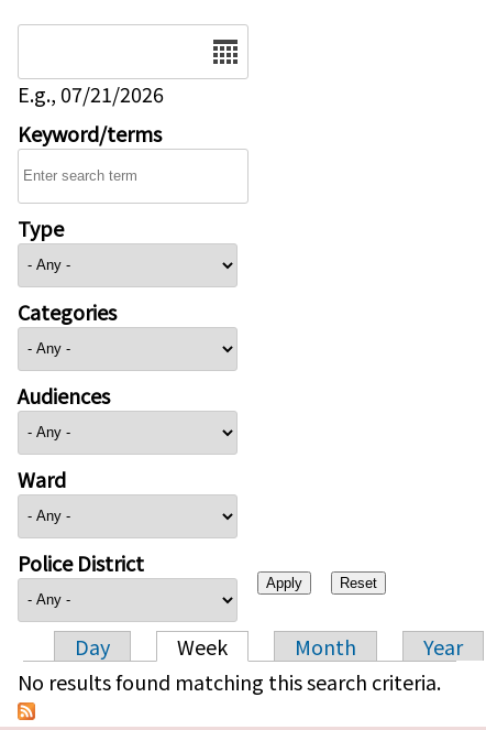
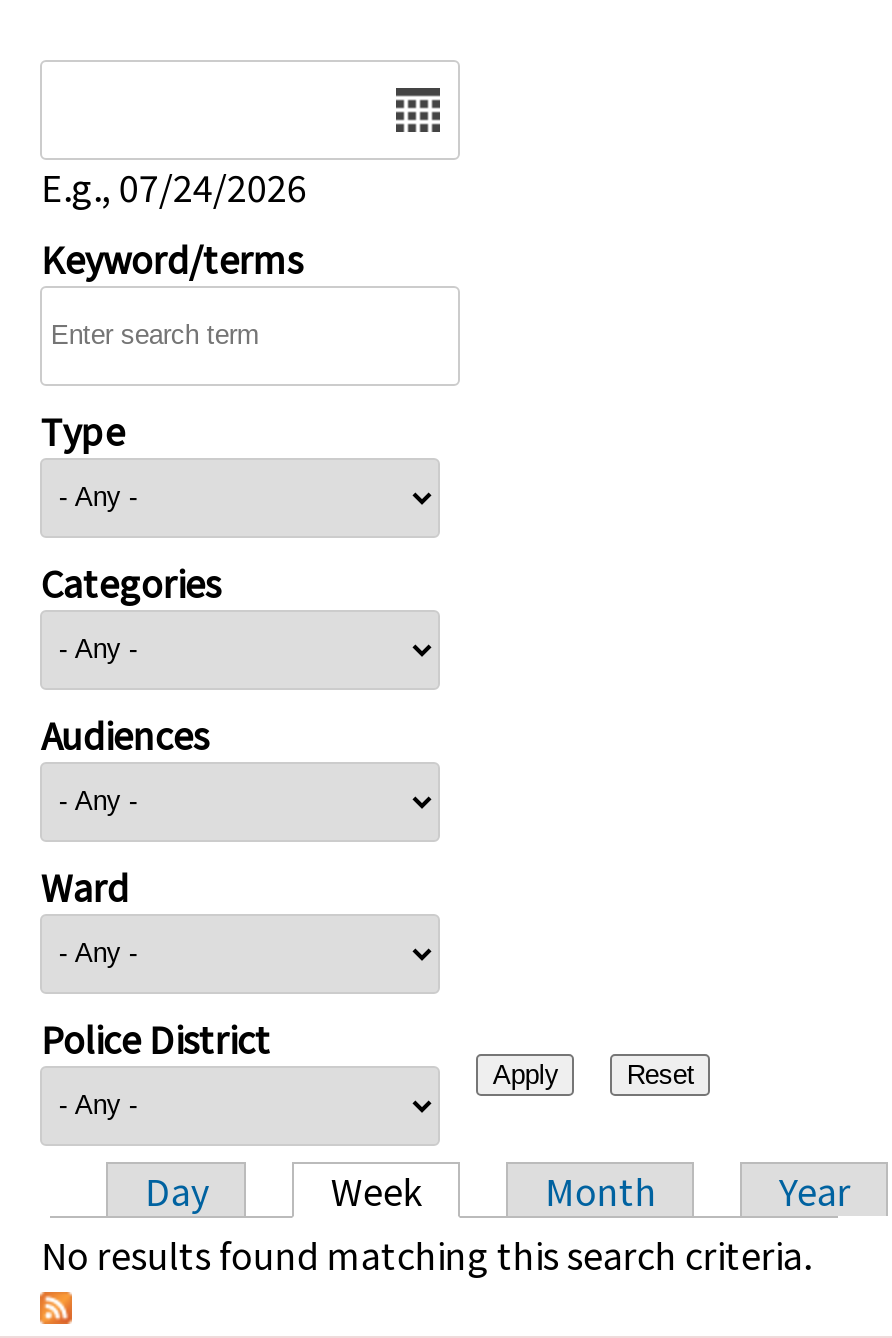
- E.g., 07/21/2026
+ E.g., 07/24/2026
